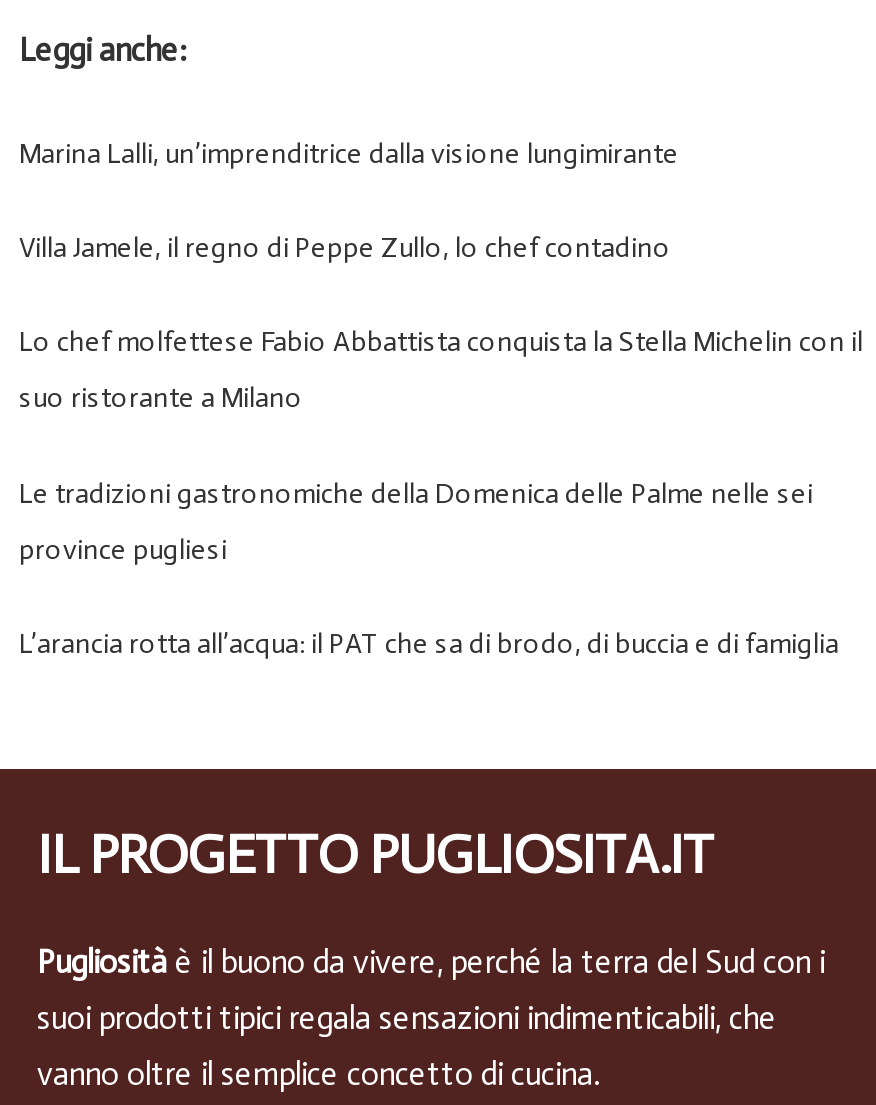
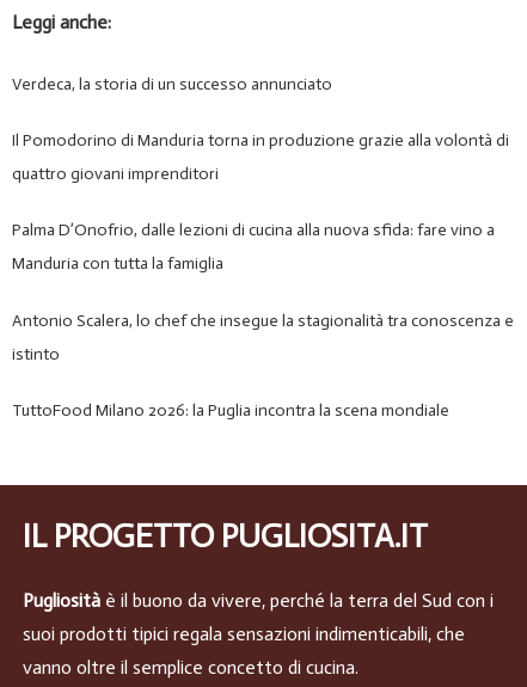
- Marina Lalli, un’imprenditrice dalla visione lungimirante
- Villa Jamele, il regno di Peppe Zullo, lo chef contadino
- Lo chef molfettese Fabio Abbattista conquista la Stella Michelin con il
- suo ristorante a Milano
- Le tradizioni gastronomiche della Domenica delle Palme nelle sei
- province pugliesi
- L’arancia rotta all’acqua: il PAT che sa di brodo, di buccia e di famiglia
+ Verdeca, la storia di un successo annunciato
+ Il Pomodorino di Manduria torna in produzione grazie alla volontà di
+ quattro giovani imprenditori
+ Palma D’Onofrio, dalle lezioni di cucina alla nuova sfida: fare vino a
+ Manduria con tutta la famiglia
+ Antonio Scalera, lo chef che insegue la stagionalità tra conoscenza e
+ istinto
+ TuttoFood Milano 2026: la Puglia incontra la scena mondiale
